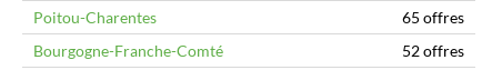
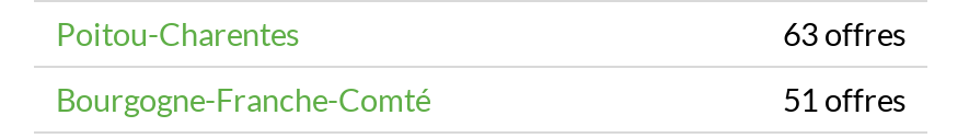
- 65 offres
+ 63 offres

- 52 offres
+ 51 offres
